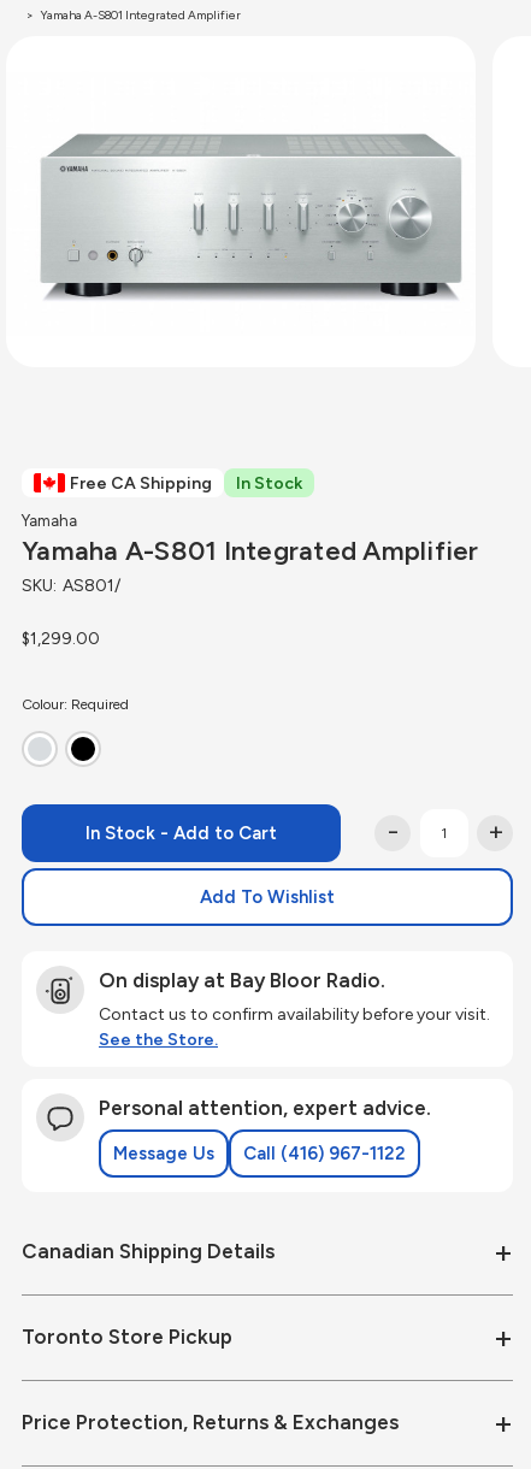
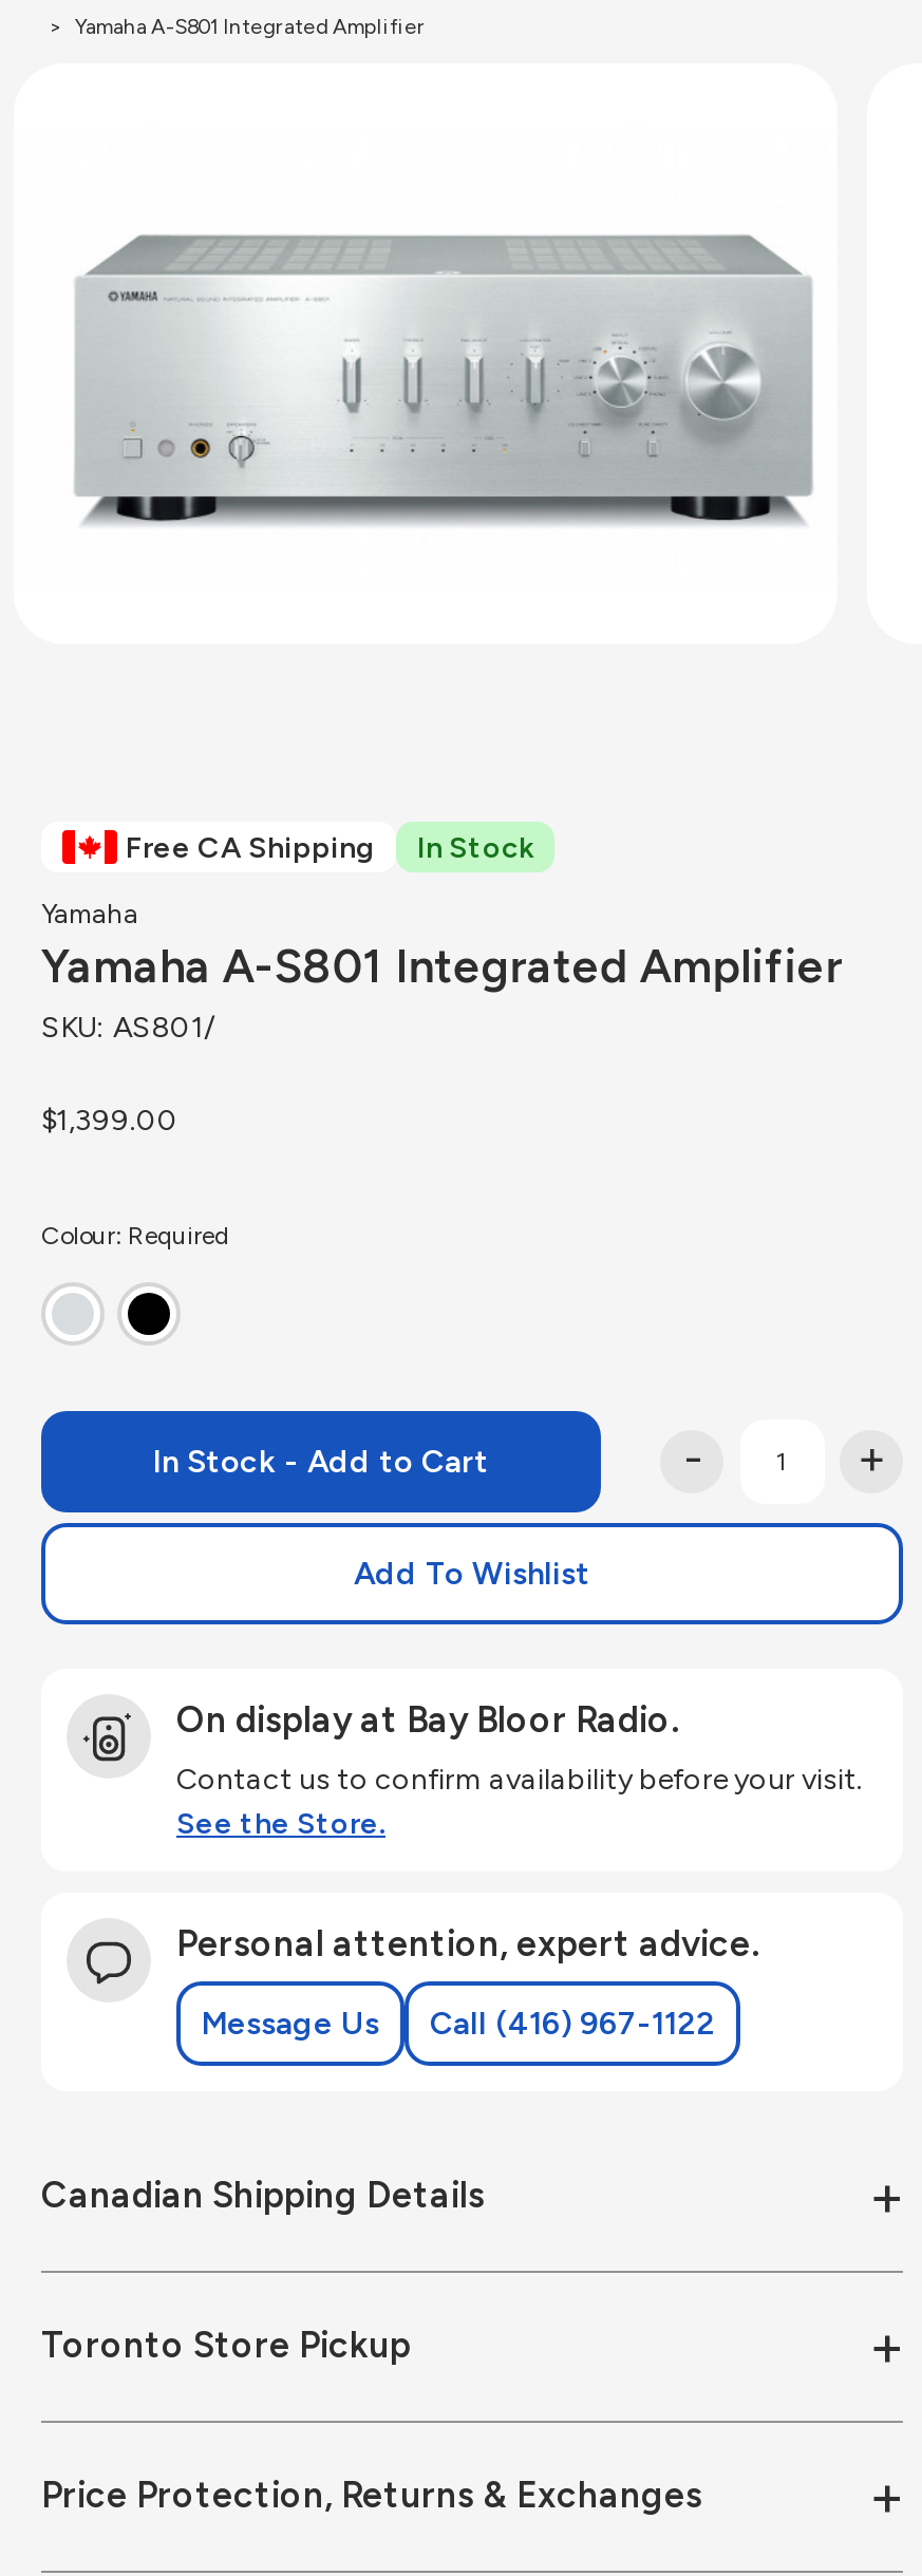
- $1,299.00
+ $1,399.00
